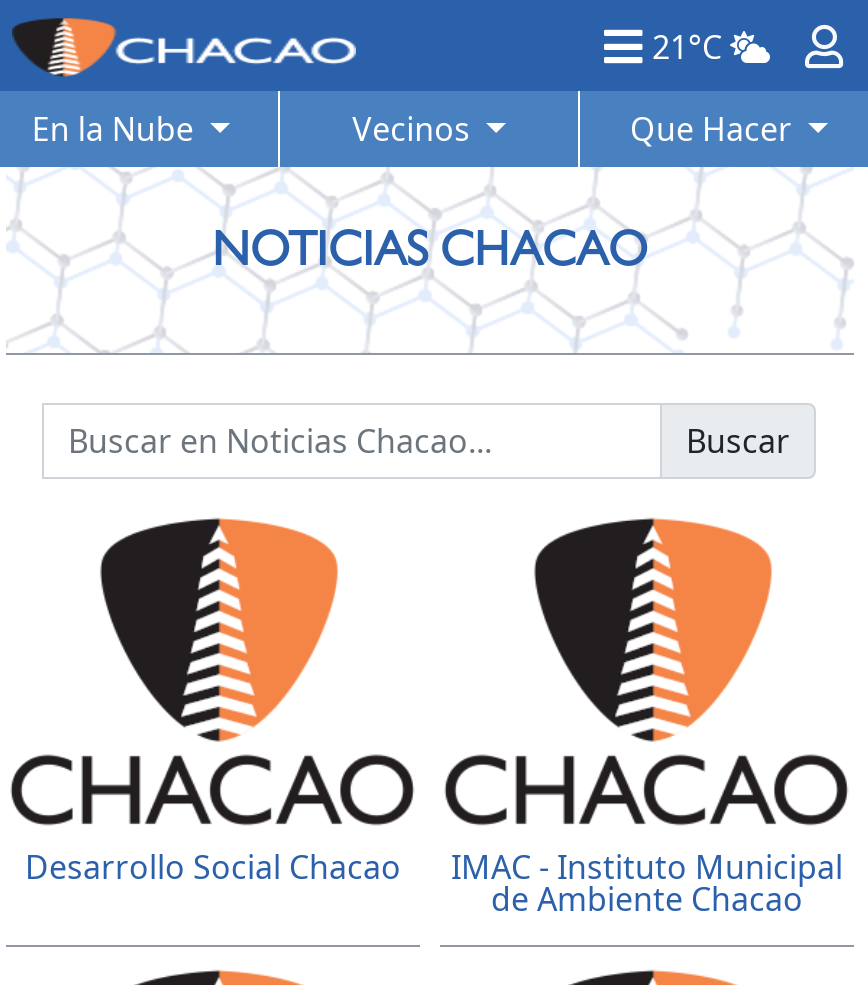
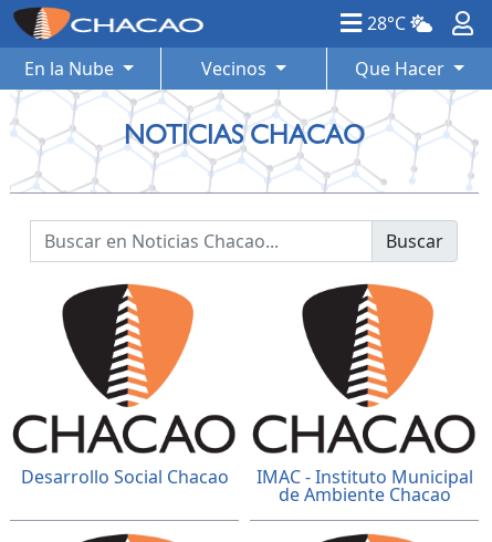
- 21°C
+ 28°C
